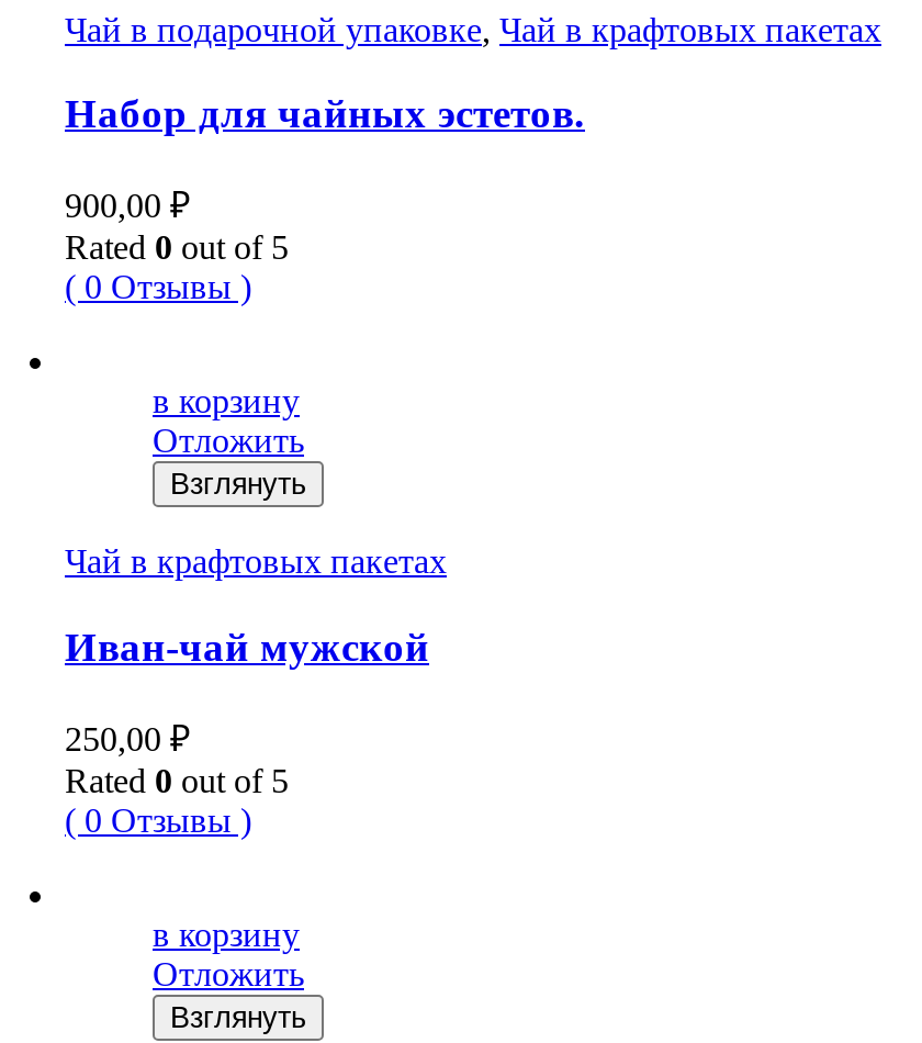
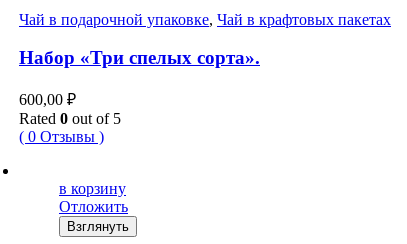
- Набор для чайных эстетов.
- 900,00 ₽
- Rated 0 out of 5
- ( 0 Отзывы )
- в корзину
- Отложить
- Взглянуть
- Чай в крафтовых пакетах
- Иван-чай мужской
- 250,00 ₽
+ Набор «Три спелых сорта».
+ 600,00 ₽
